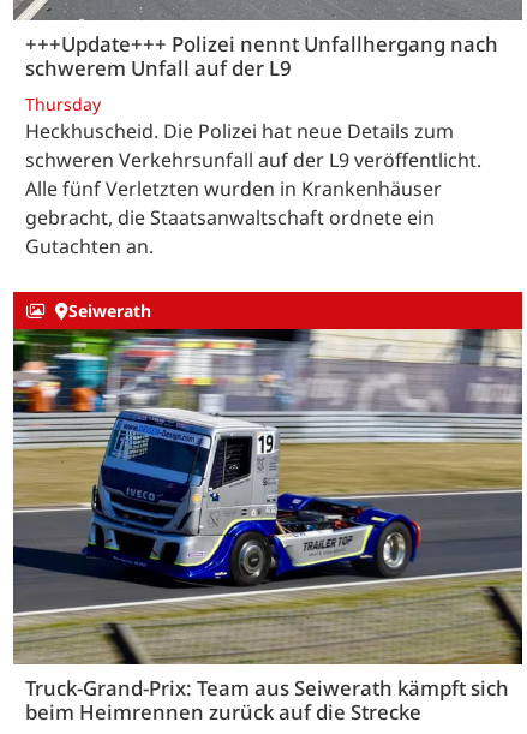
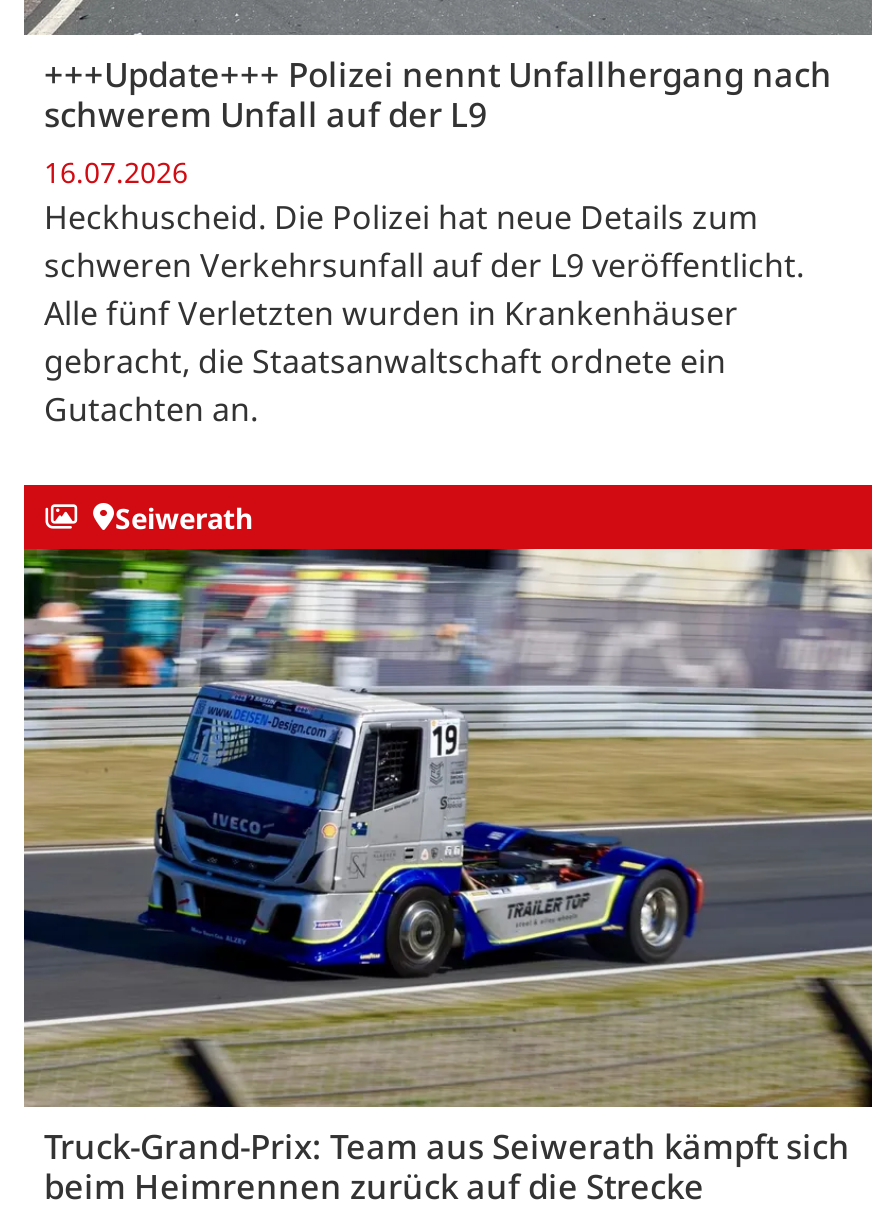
- Thursday
+ 16.07.2026
